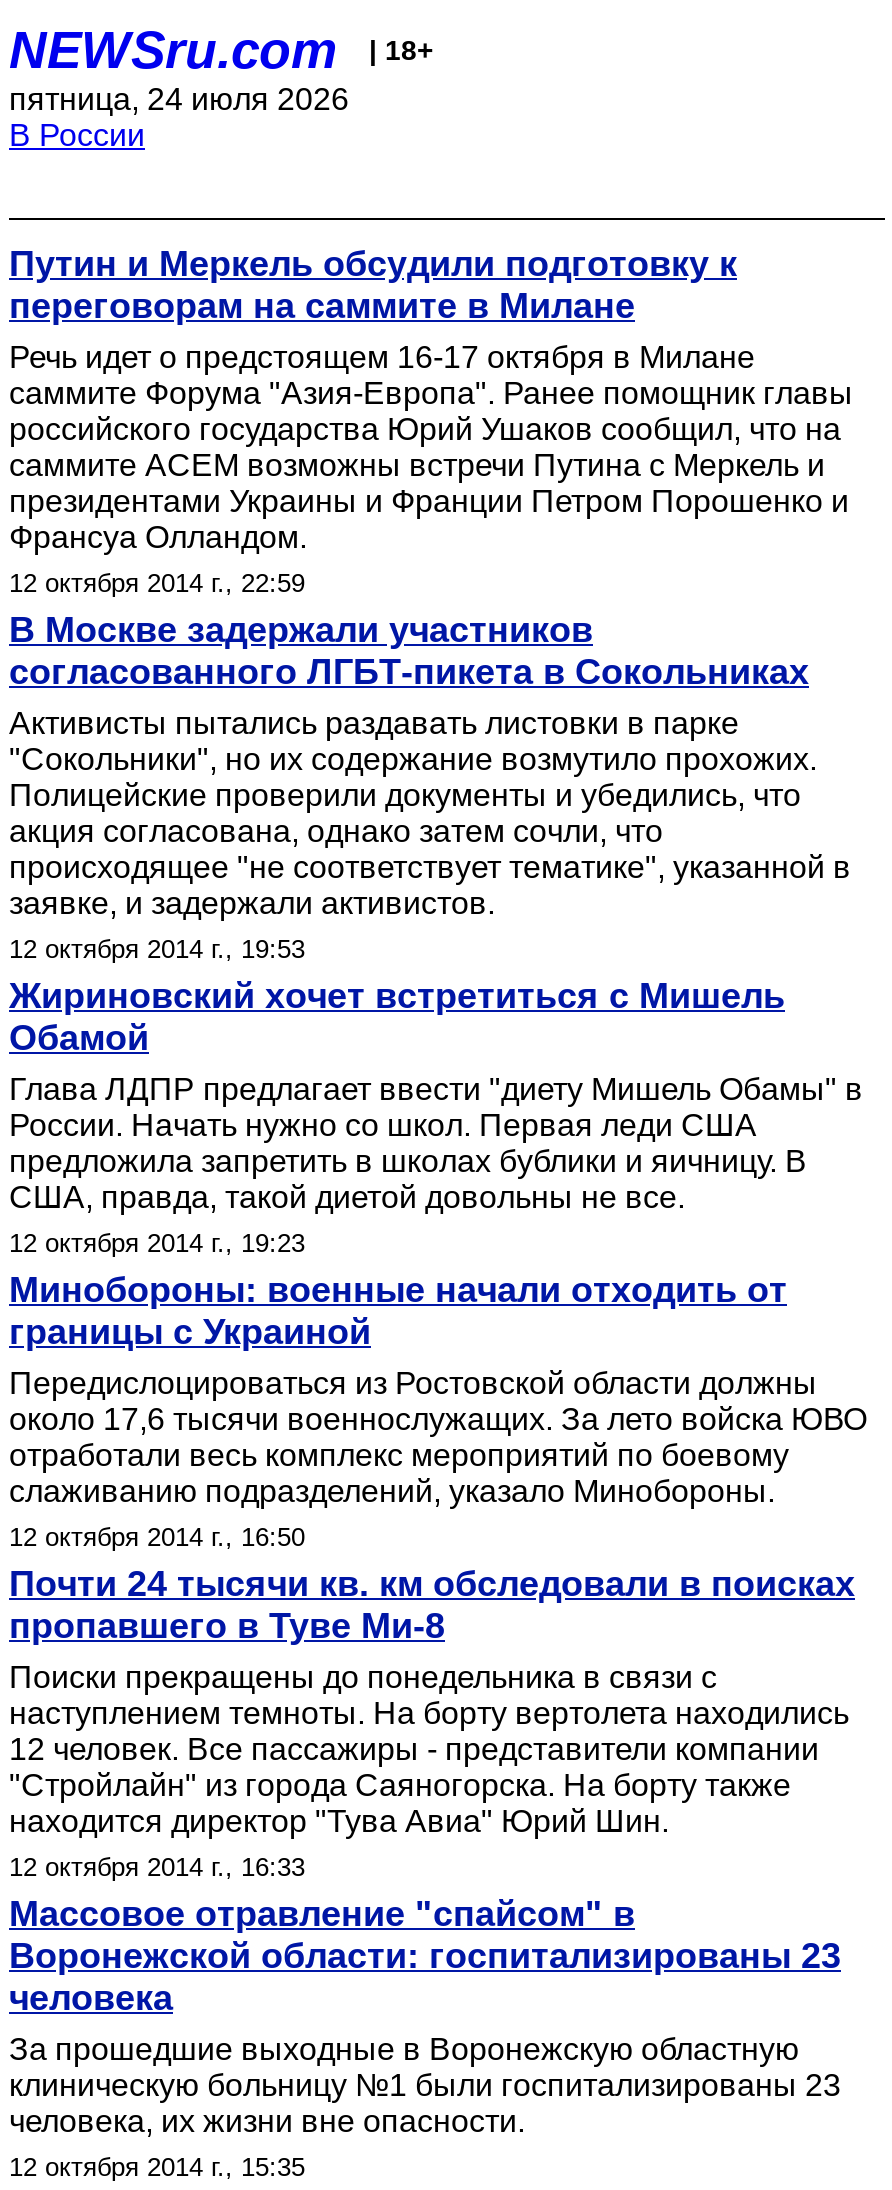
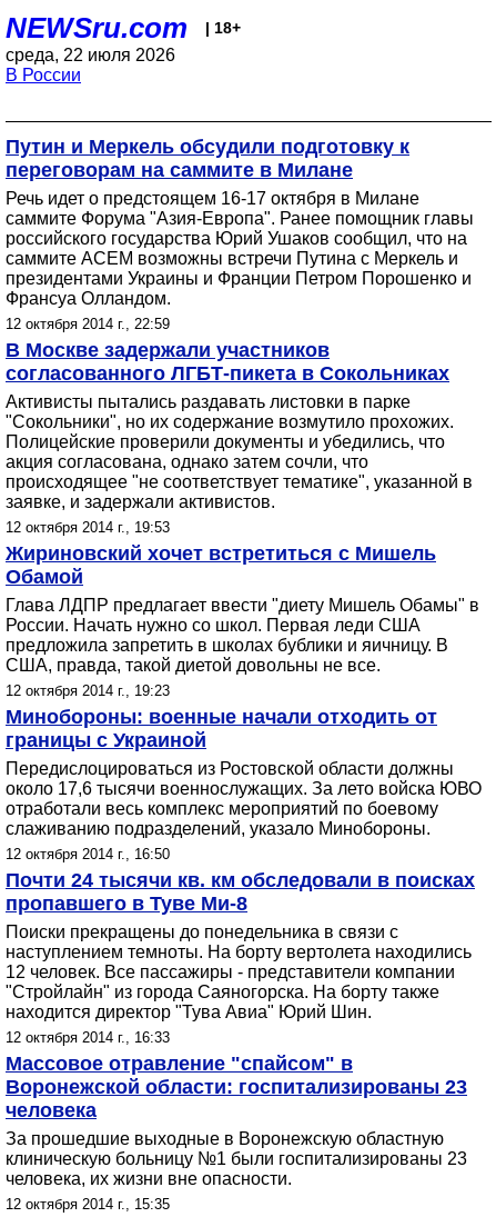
- пятница, 24 июля 2026
+ среда, 22 июля 2026
